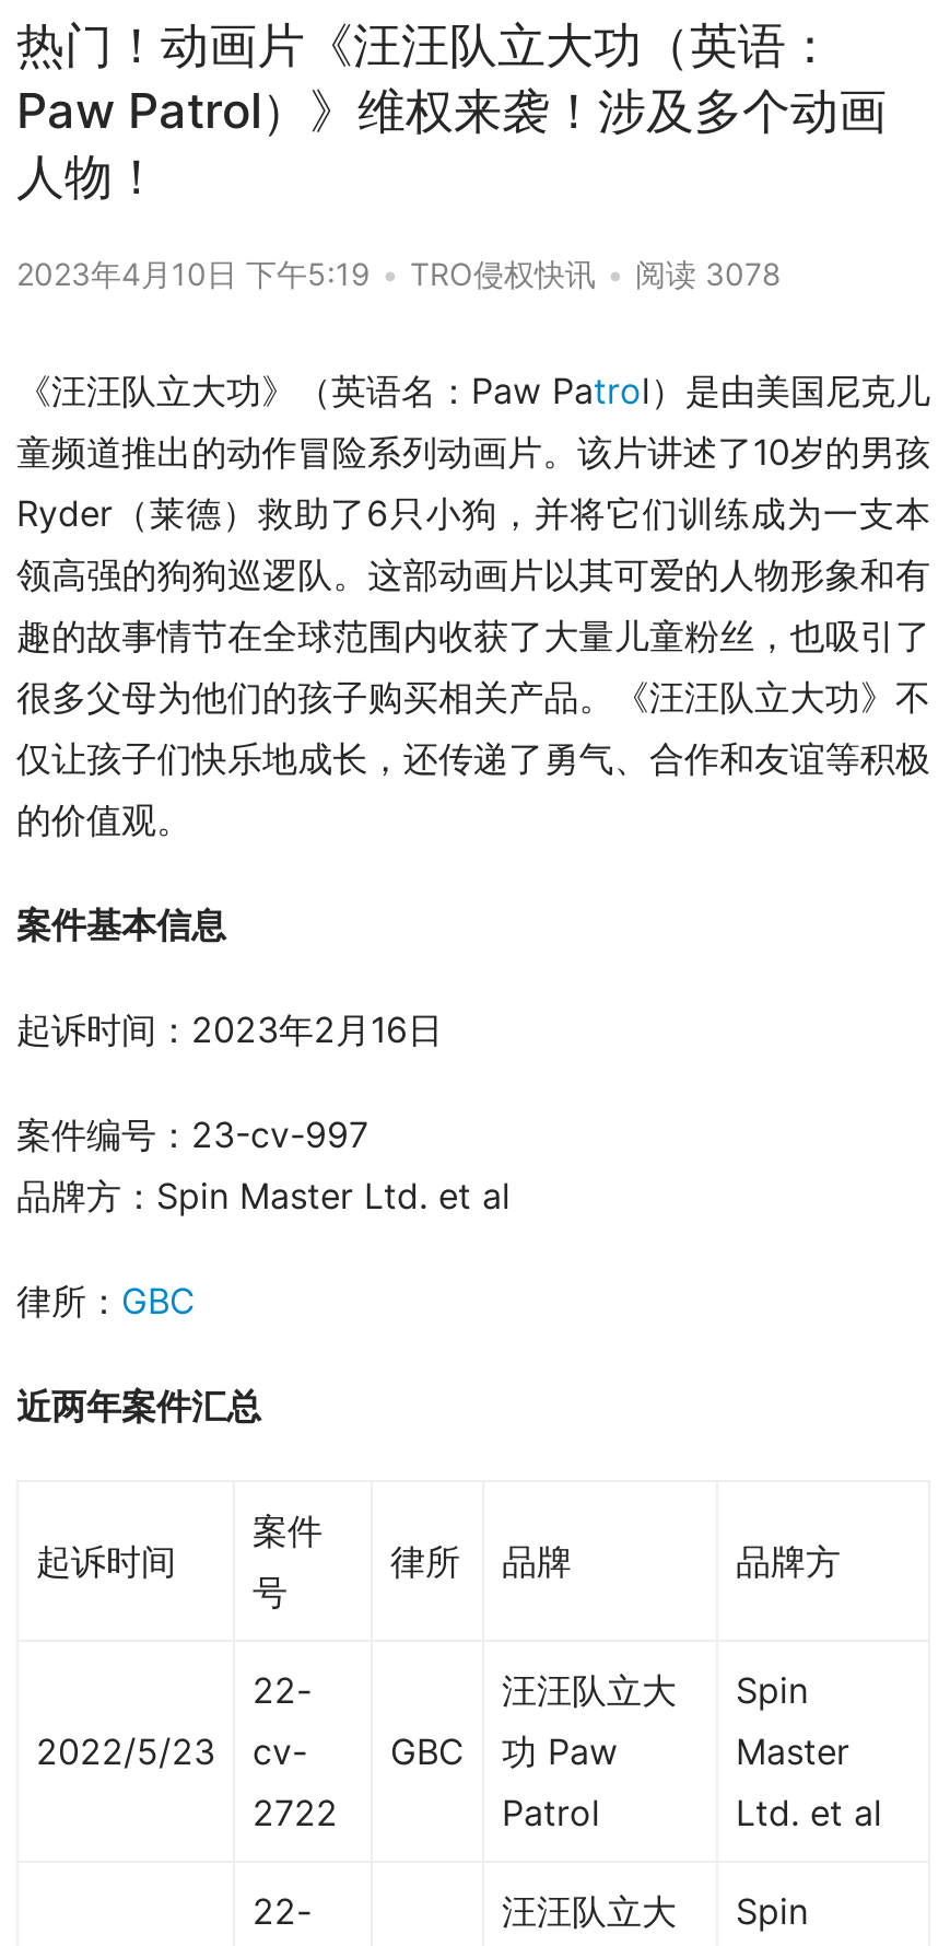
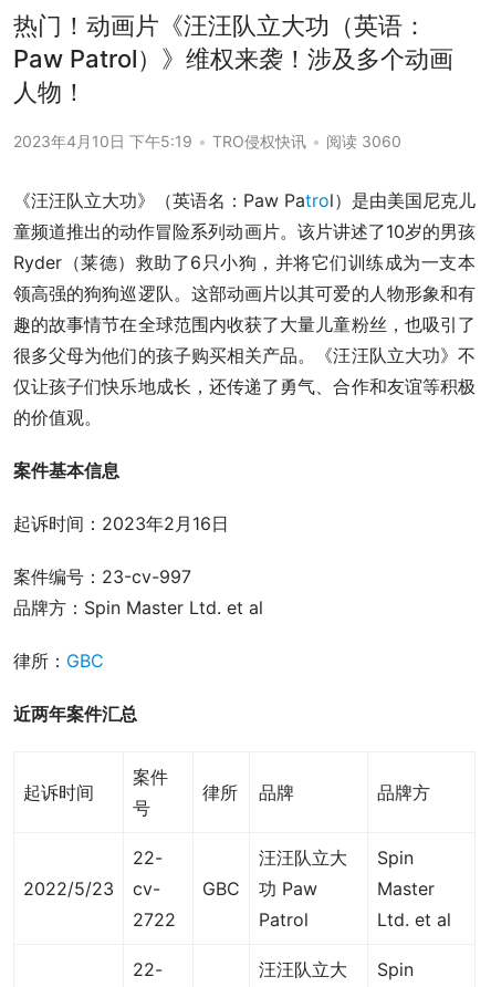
- 2023年4月10日 下午5:19 • TRO侵权快讯 • 阅读 3078
+ 2023年4月10日 下午5:19 • TRO侵权快讯 • 阅读 3060
